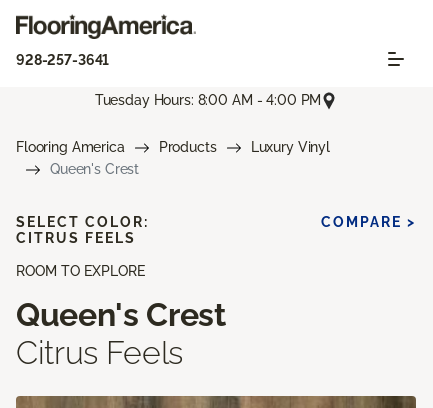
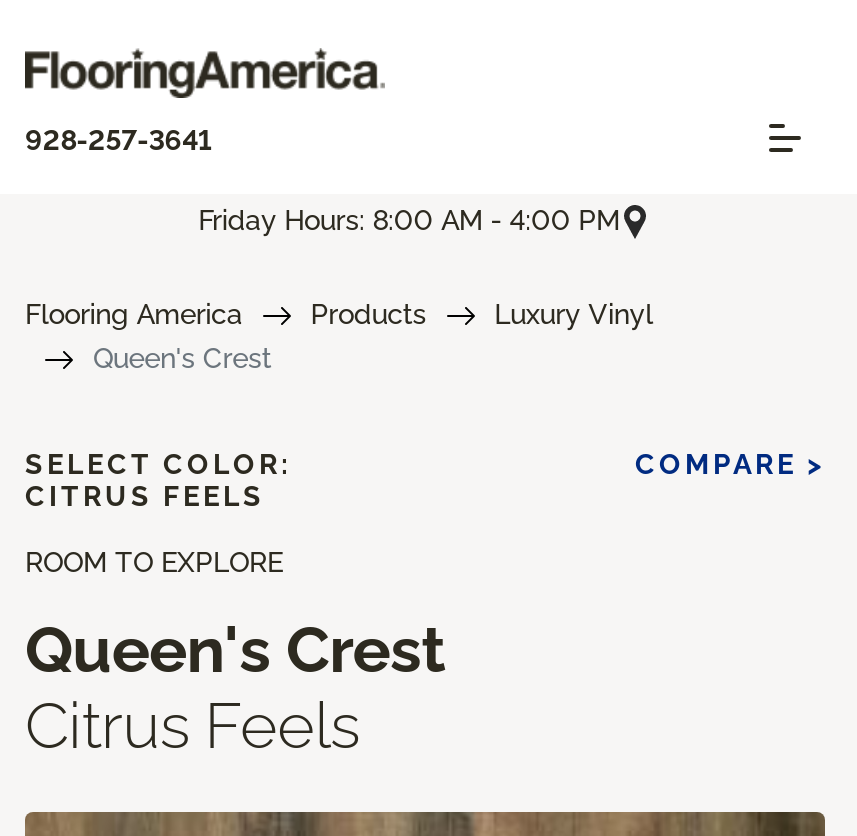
- Tuesday Hours: 8:00 AM - 4:00 PM
+ Friday Hours: 8:00 AM - 4:00 PM
